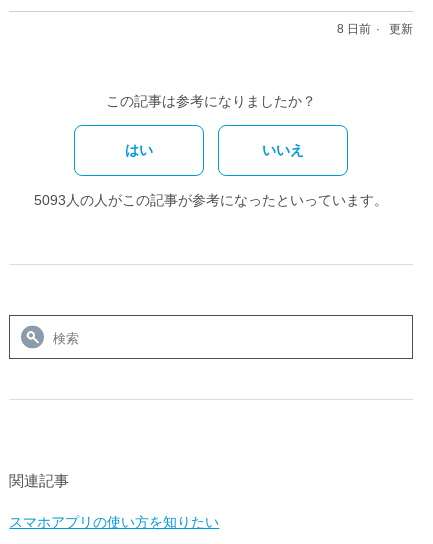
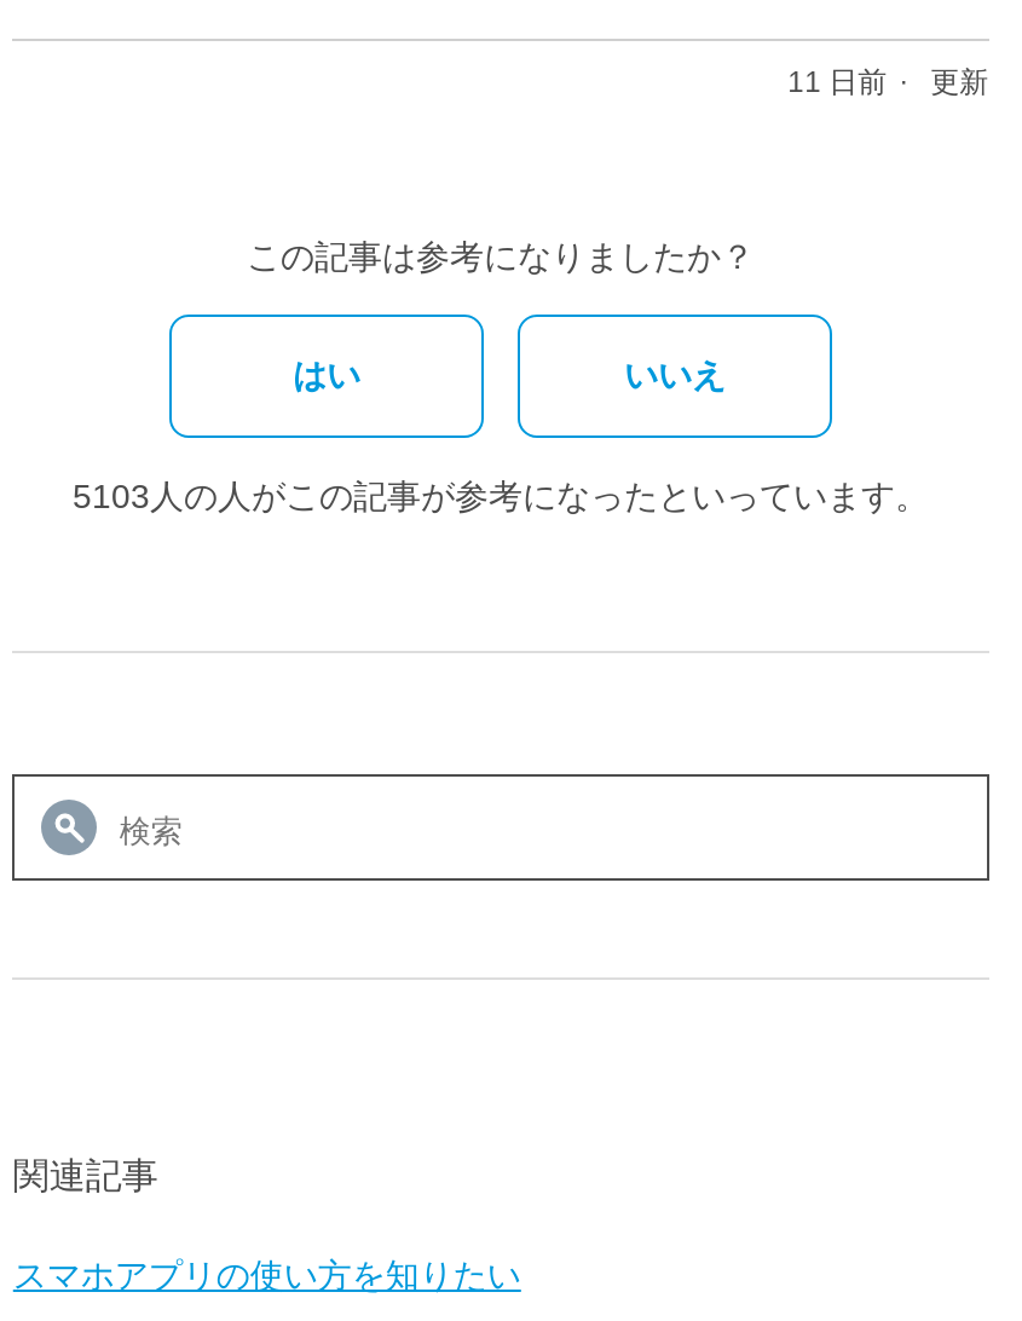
- 8 日前 更新
+ 11 日前 更新

- 5093人の人がこの記事が参考になったといっています。
+ 5103人の人がこの記事が参考になったといっています。
